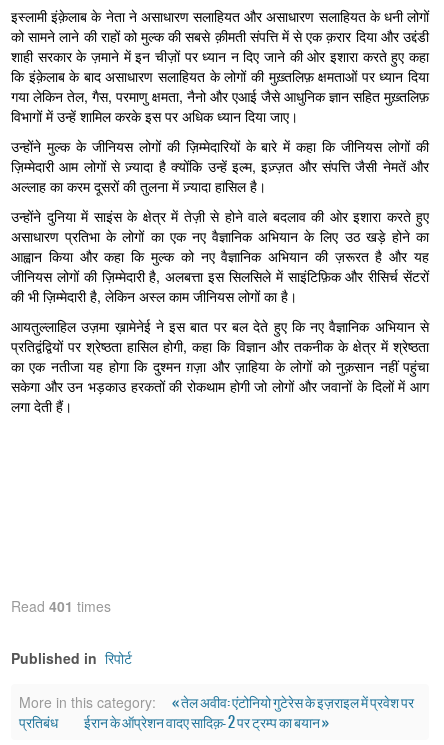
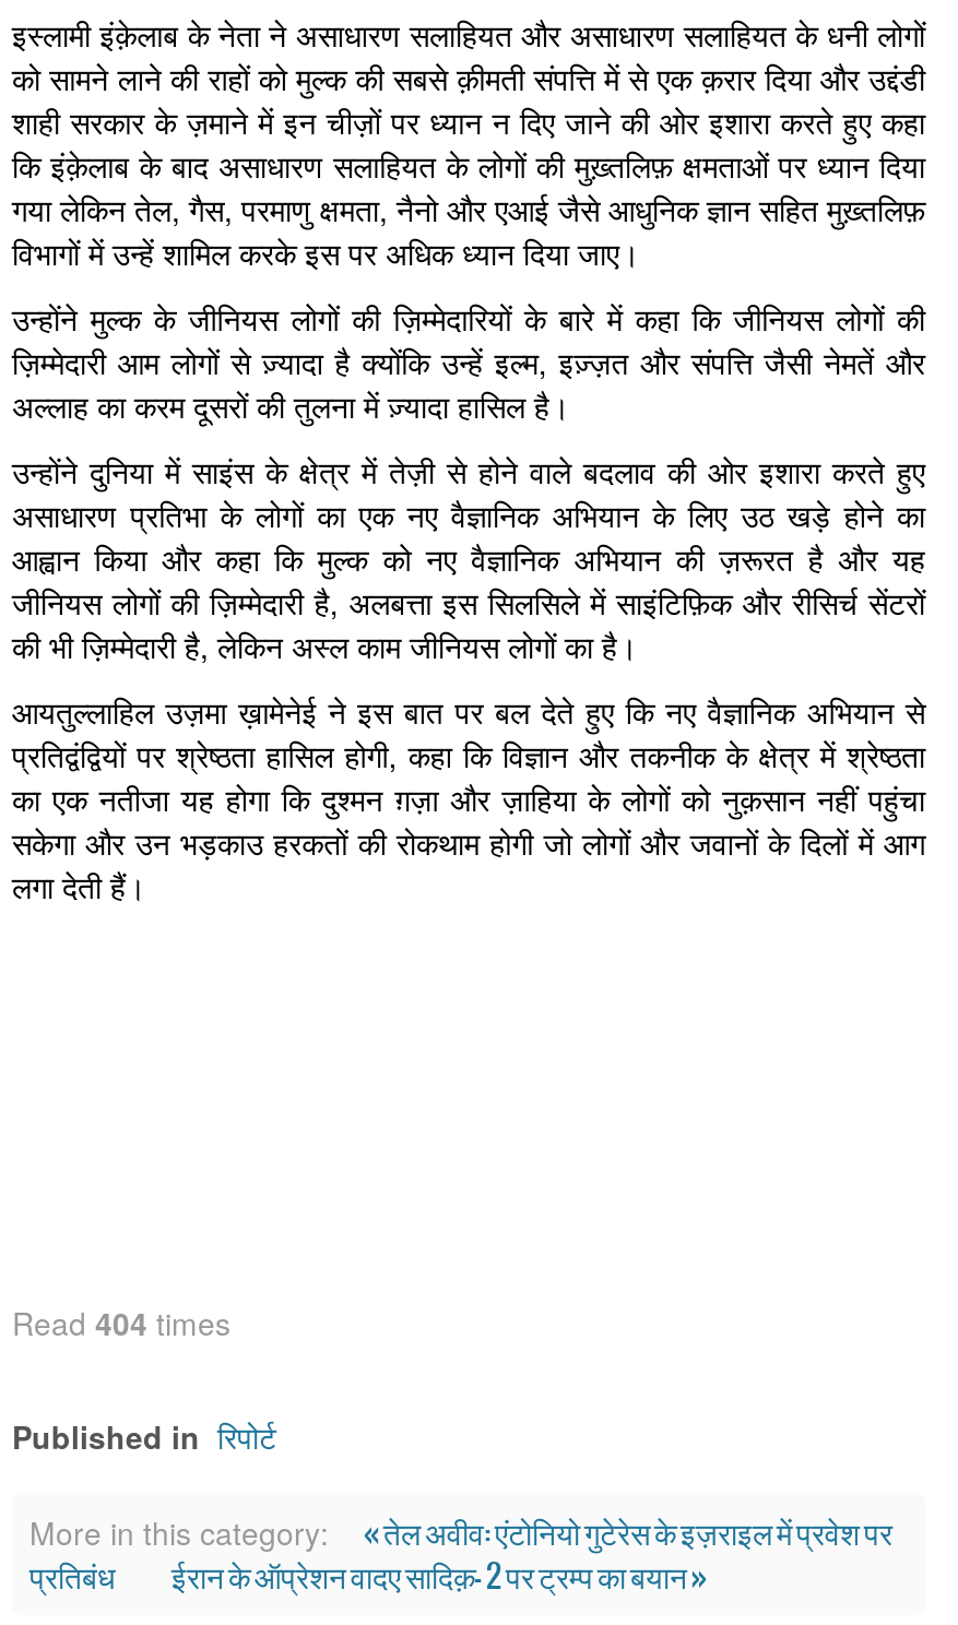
- Read 401 times
+ Read 404 times
